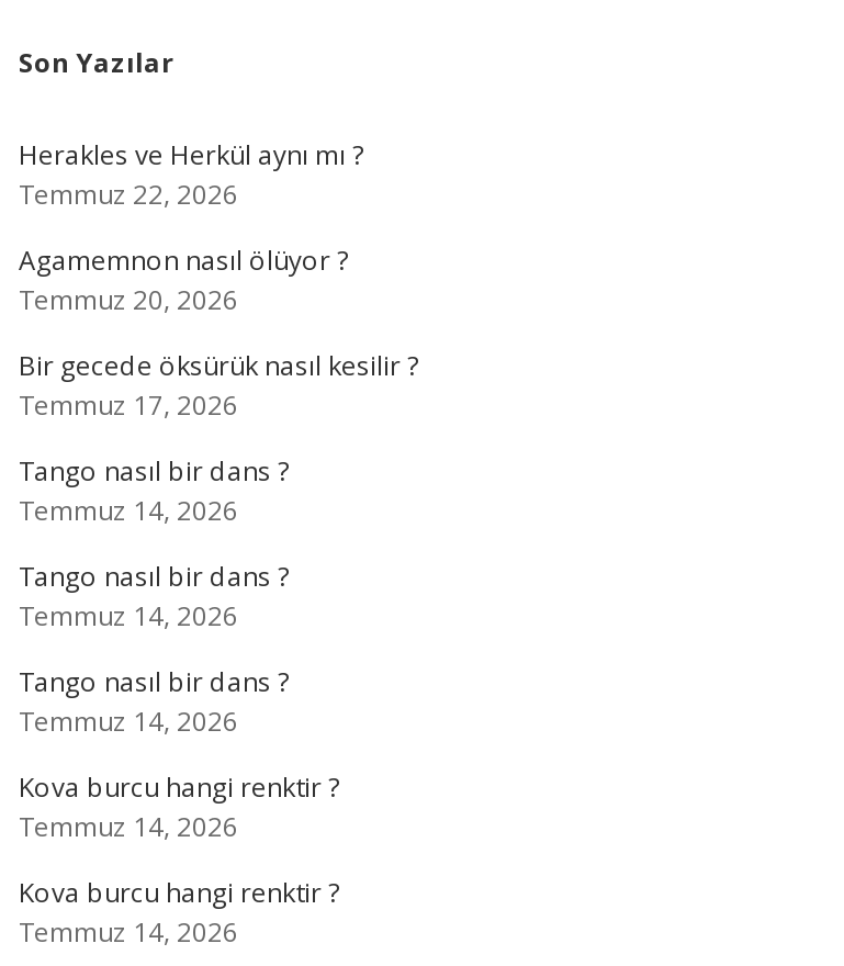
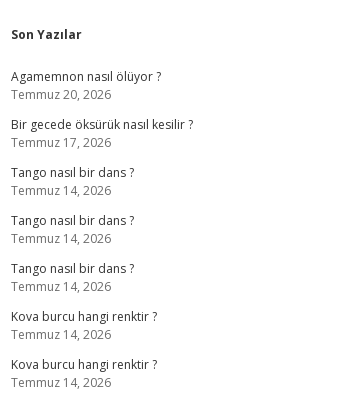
- Herakles ve Herkül aynı mı ?
- Temmuz 22, 2026
